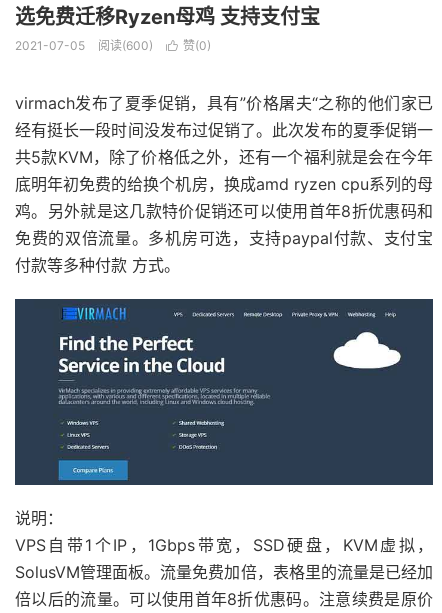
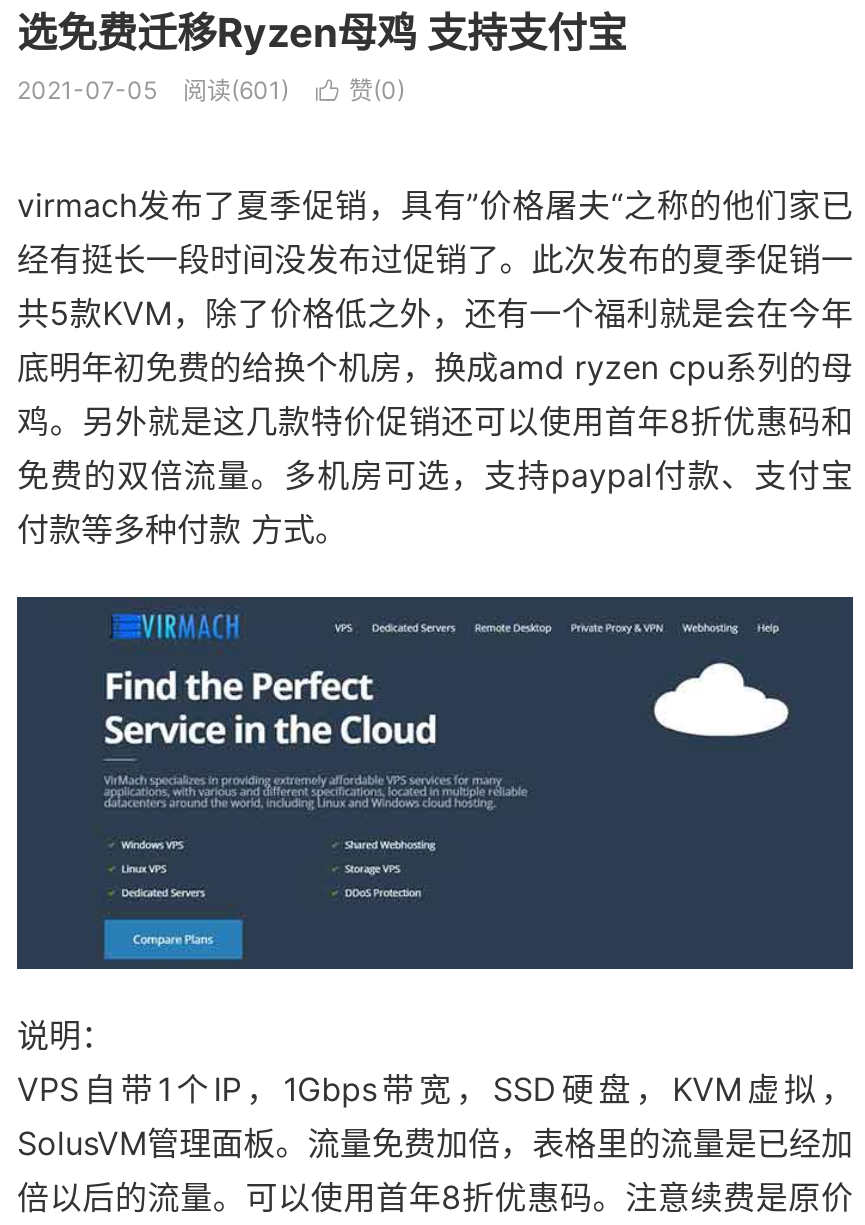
- 阅读(600)
+ 阅读(601)
